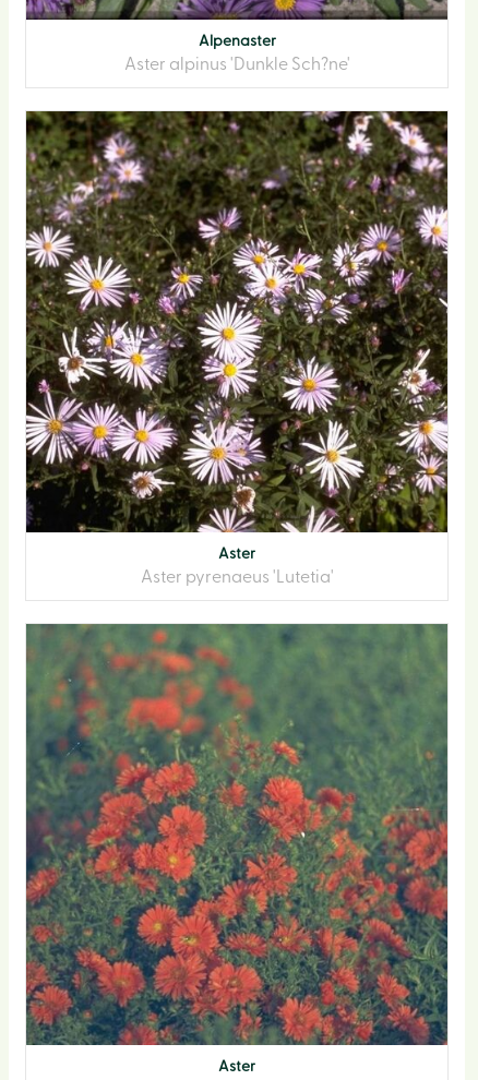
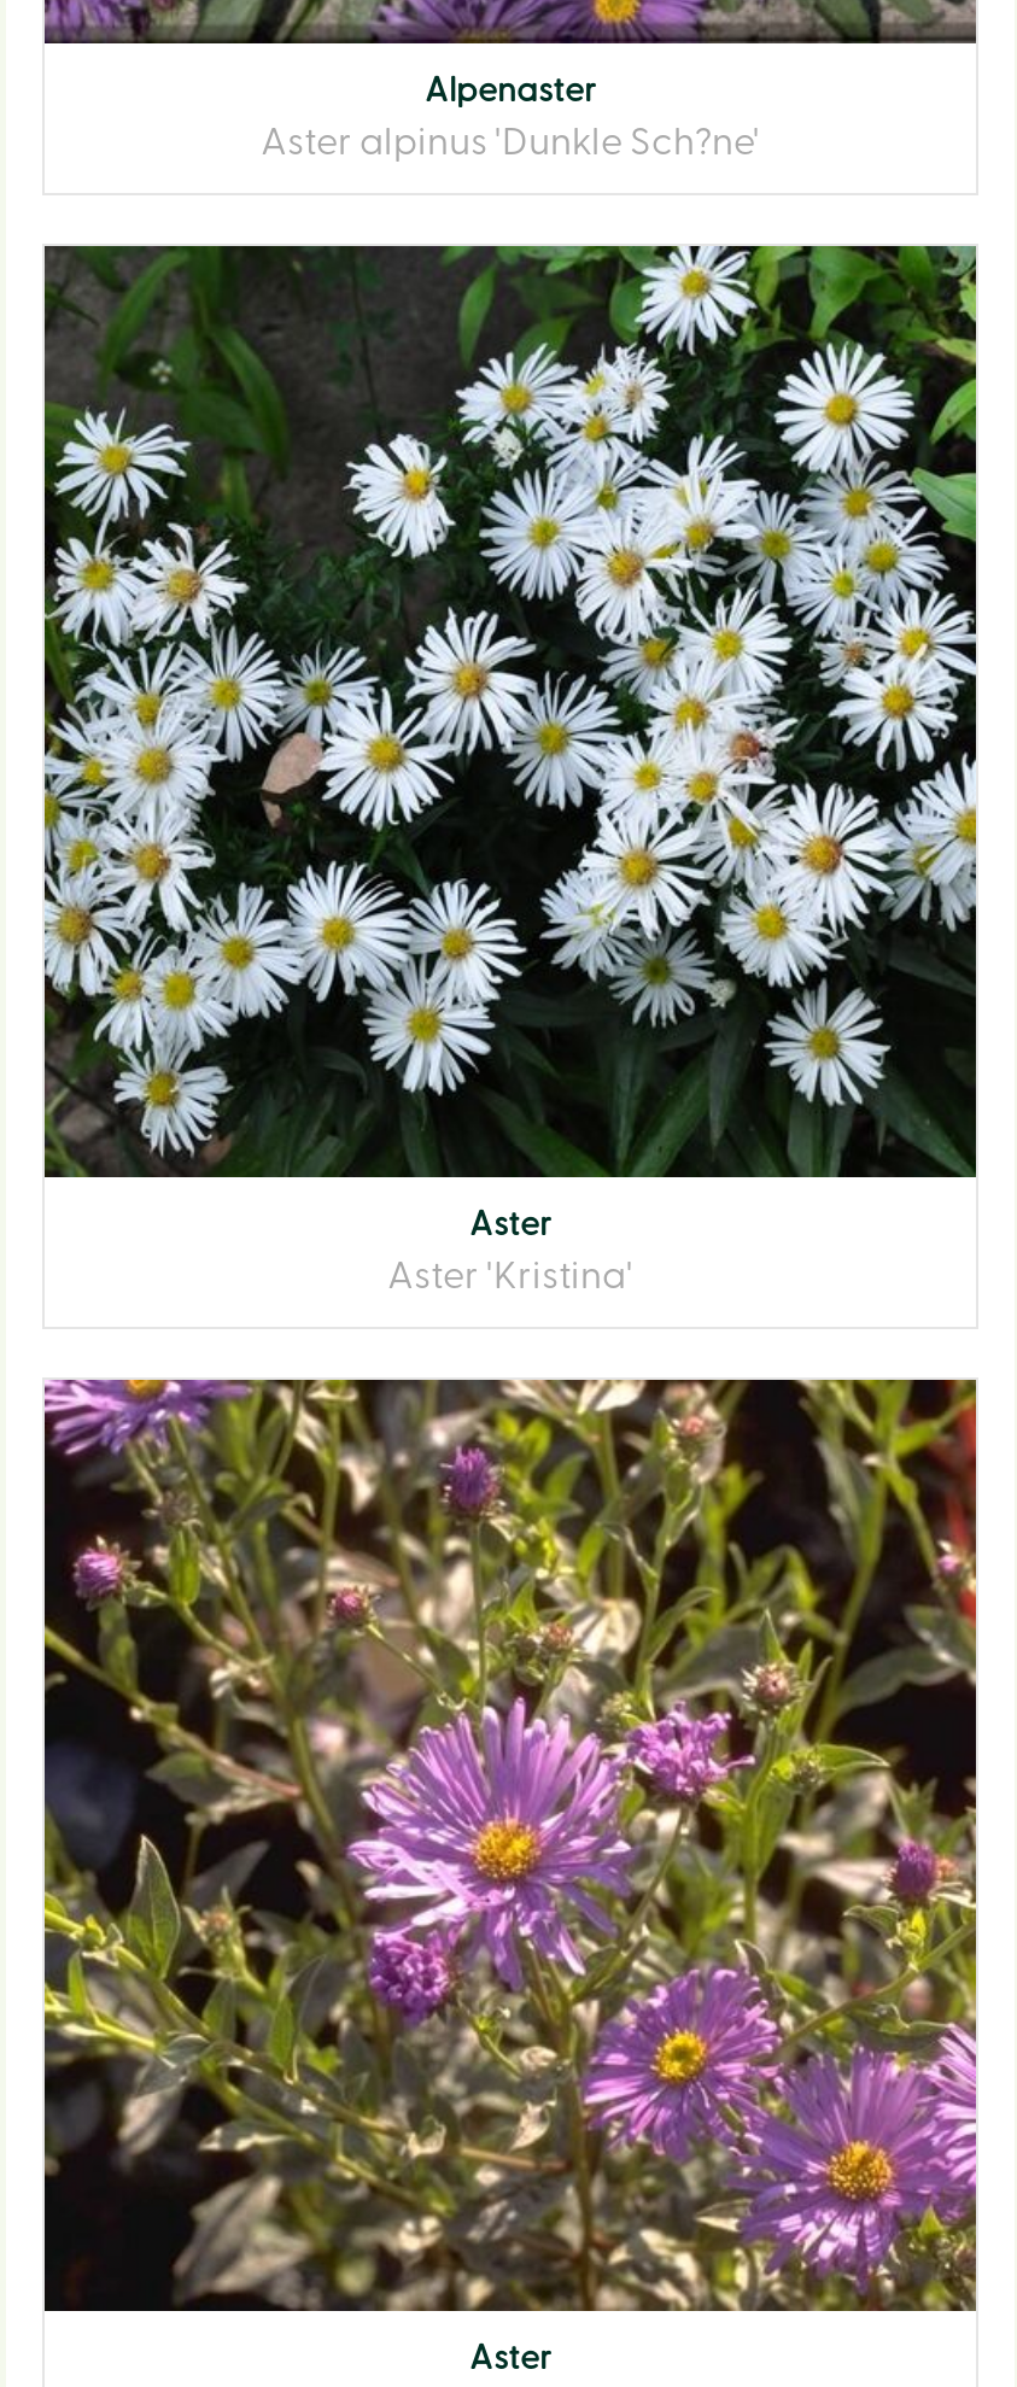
- [image]
- Aster pyrenaeus 'Lutetia'
+ [image]
+ Aster 'Kristina'

- [image]
+ [image]
